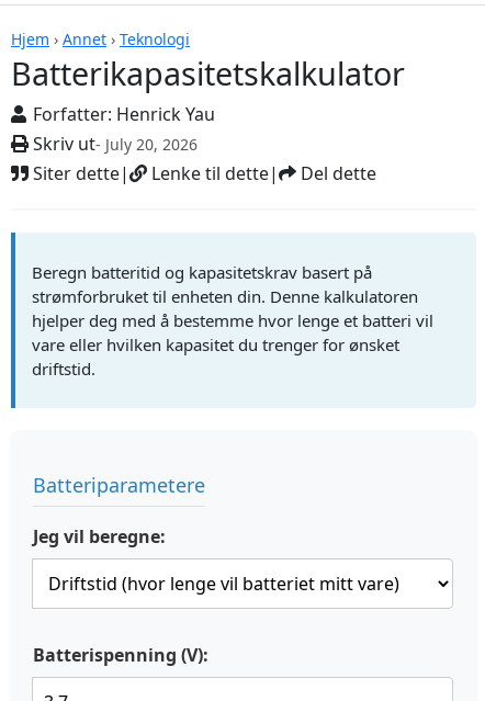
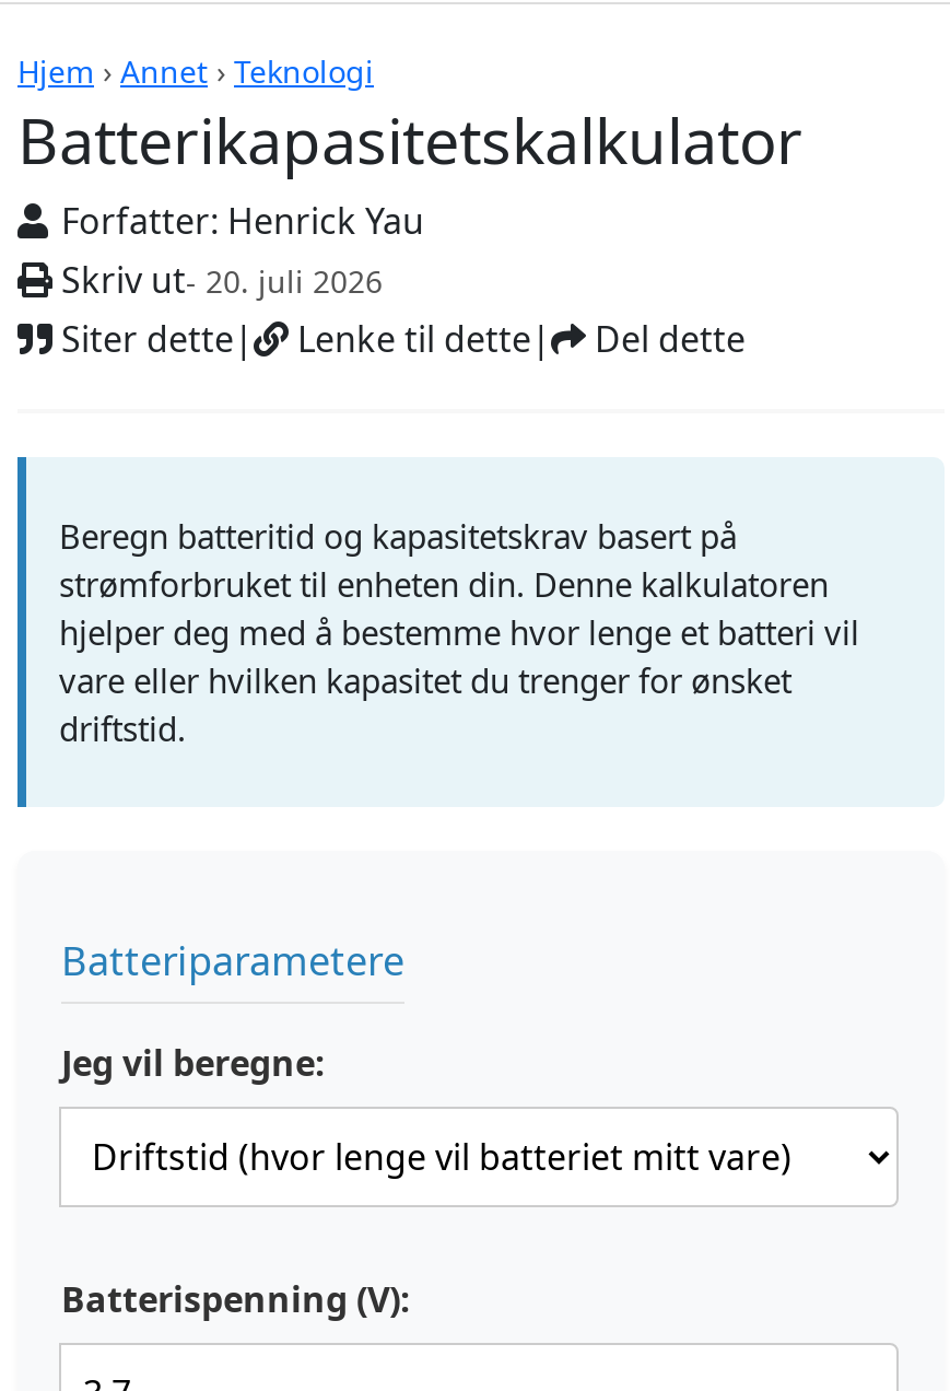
- Skriv ut - July 20, 2026
+ Skriv ut - 20. juli 2026
